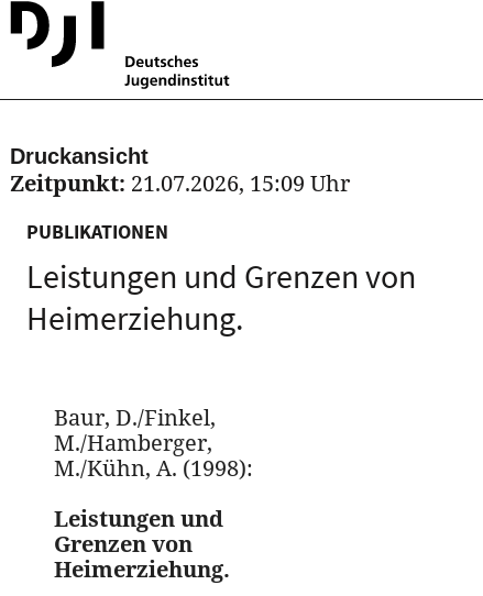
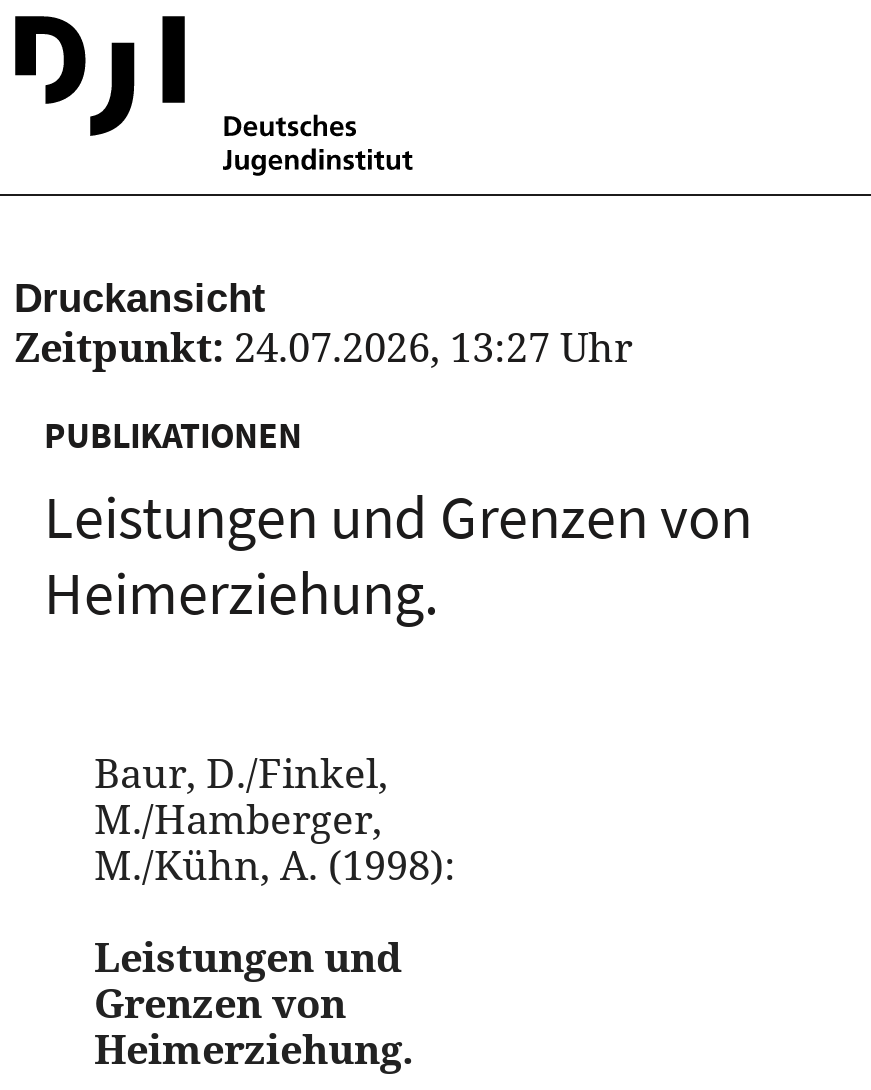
- Zeitpunkt: 21.07.2026, 15:09 Uhr
+ Zeitpunkt: 24.07.2026, 13:27 Uhr
